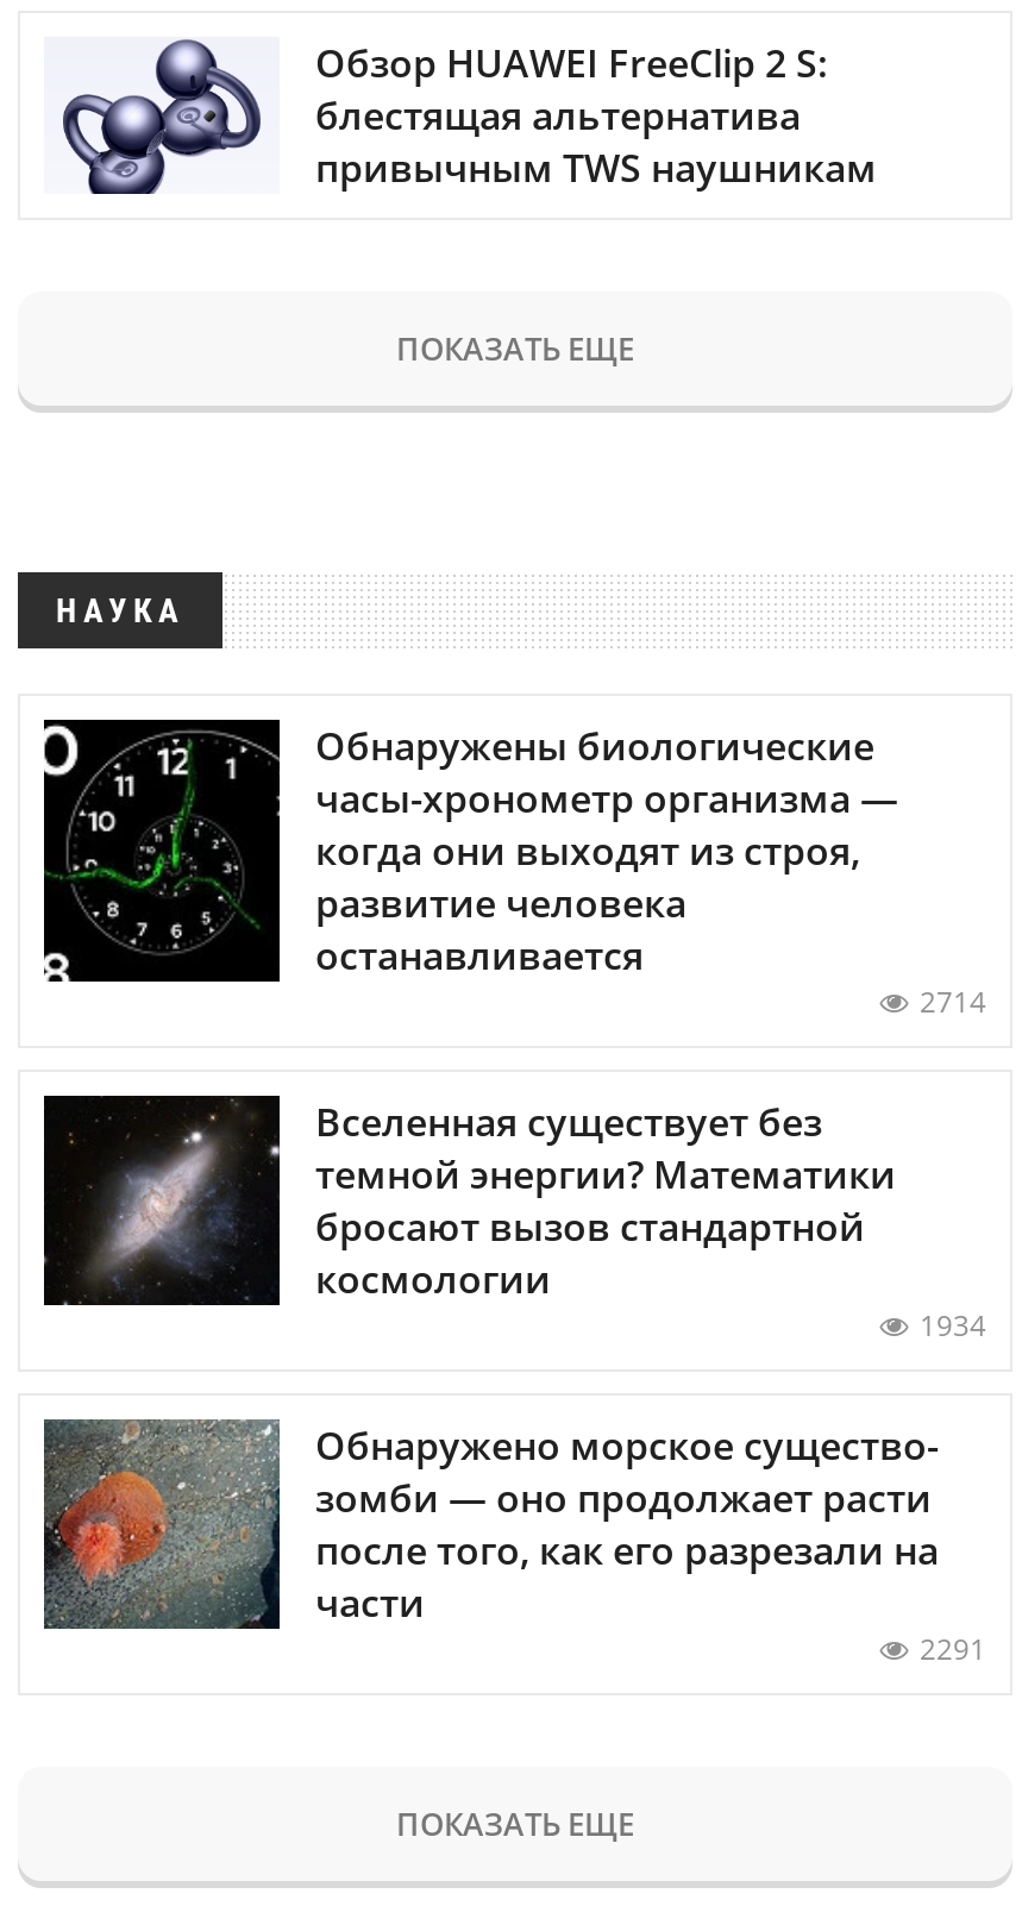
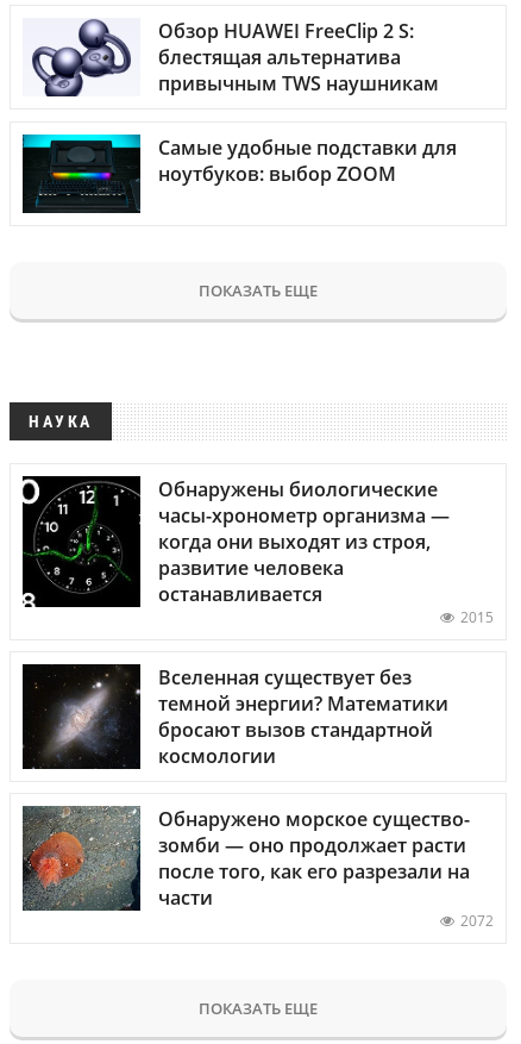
+ [image]
+ Самые удобные подставки для
+ ноутбуков: выбор ZOOM

moved down: [image] | ПОКАЗАТЬ ЕЩЕ | НАУКА | Обнаружены биологические | часы-хронометр организма — | когда они выходят из строя, | развитие человека | останавливается

- 2714
+ 2015

moved down: [image] | Вселенная существует без | темной энергии? Математики | бросают вызов стандартной | космологии

- 1934

- 2291
+ 2072
